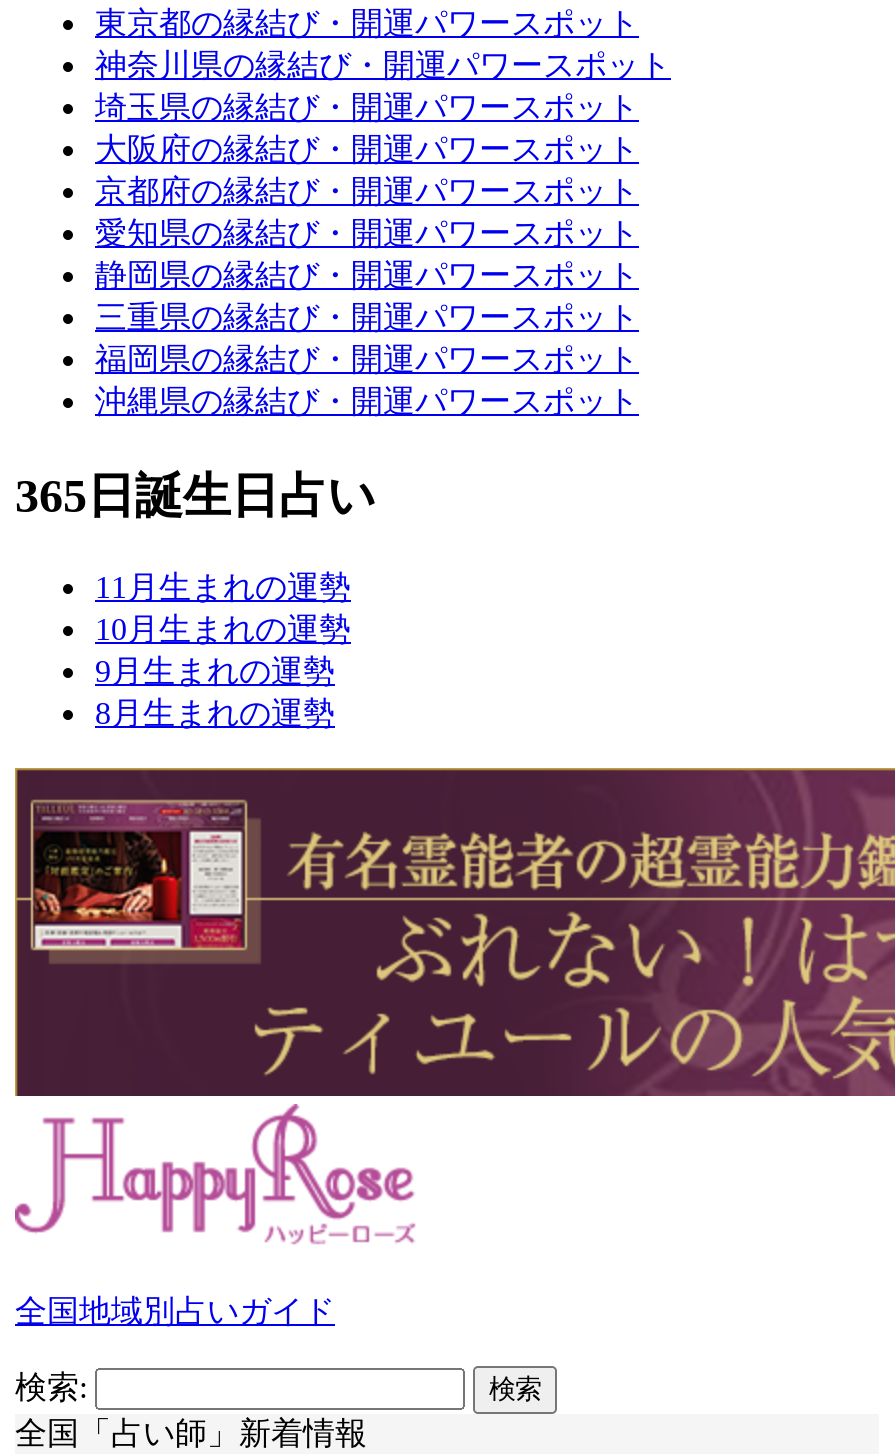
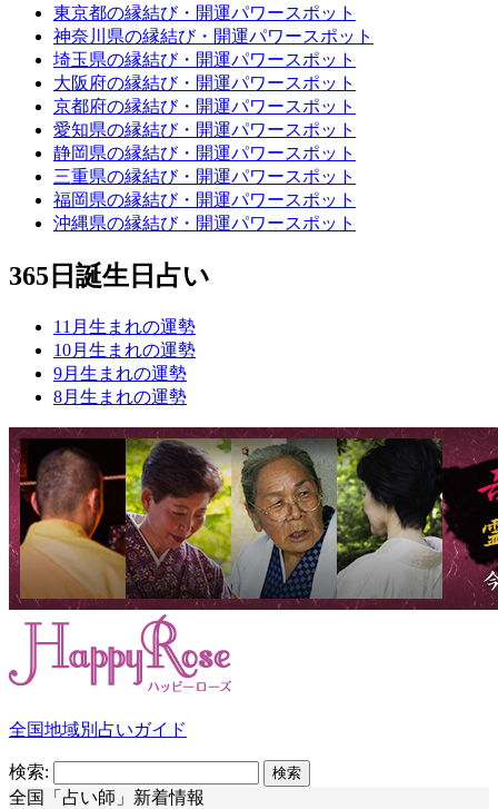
- [image]
+ [image]
